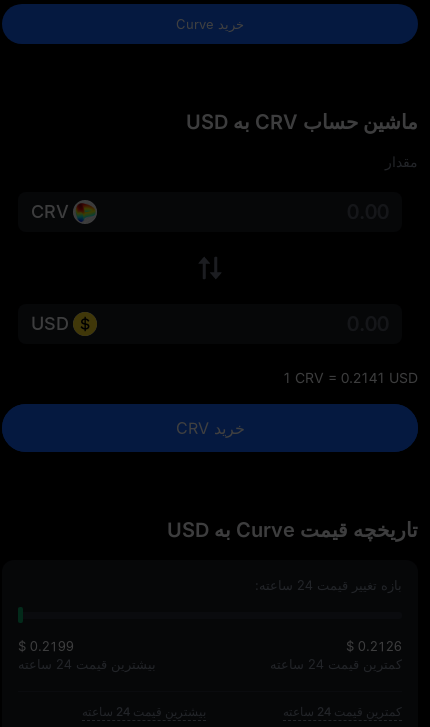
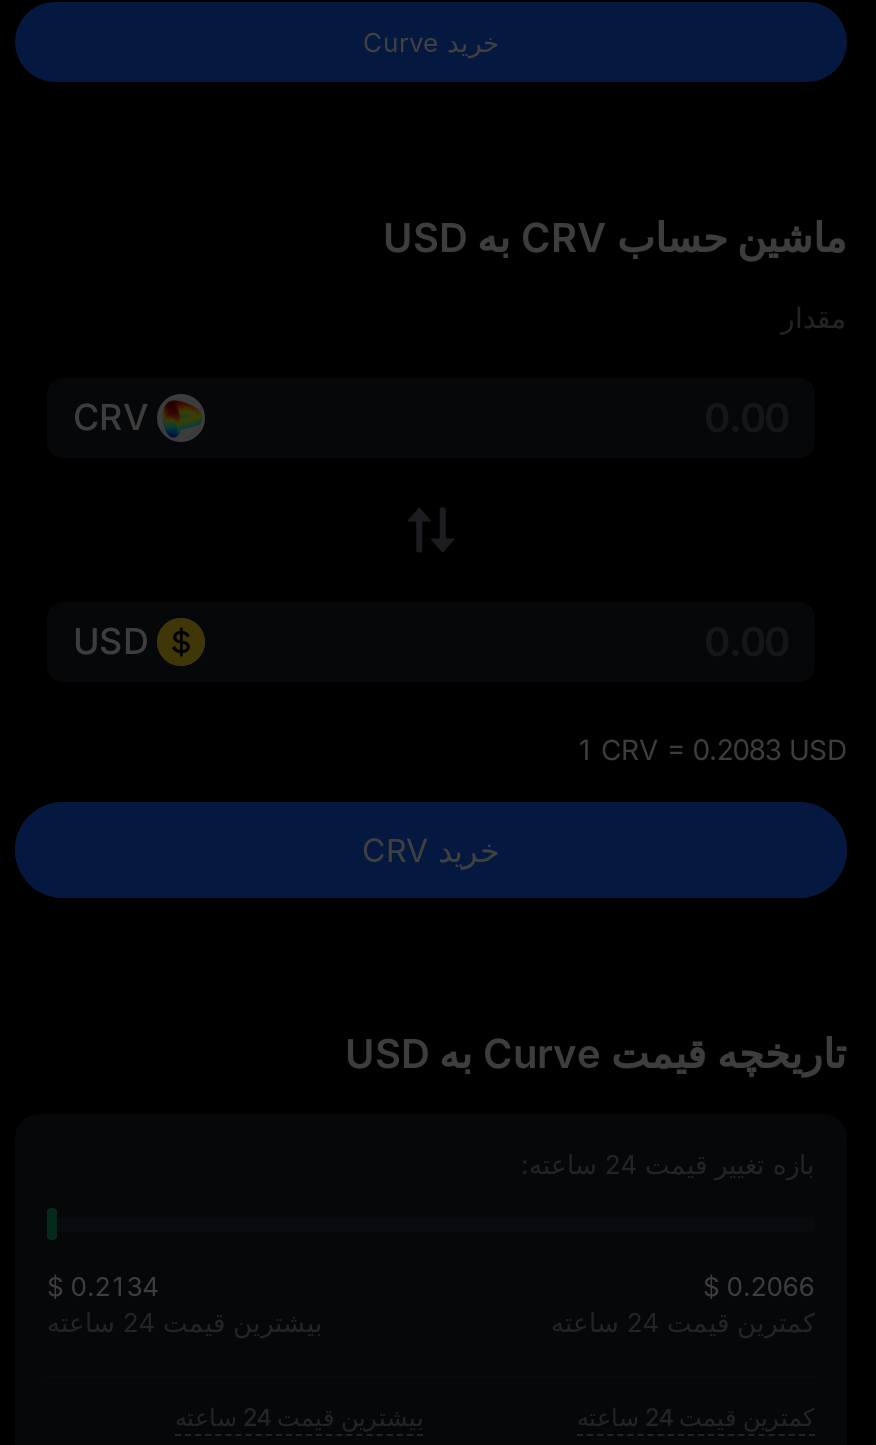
- 1 CRV = 0.2141 USD
+ 1 CRV = 0.2083 USD

- $ 0.2199
+ $ 0.2134

- $ 0.2126
+ $ 0.2066
